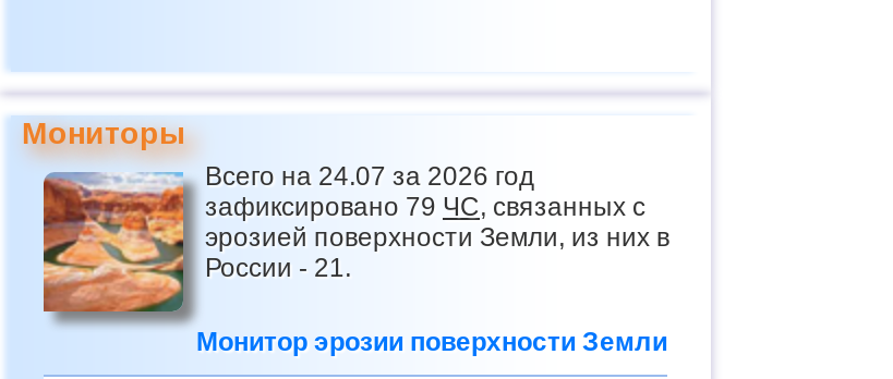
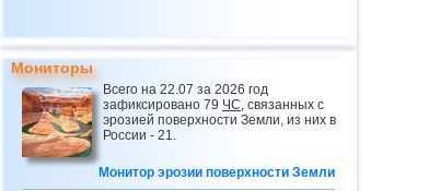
- Всего на 24.07 за 2026 год
+ Всего на 22.07 за 2026 год
